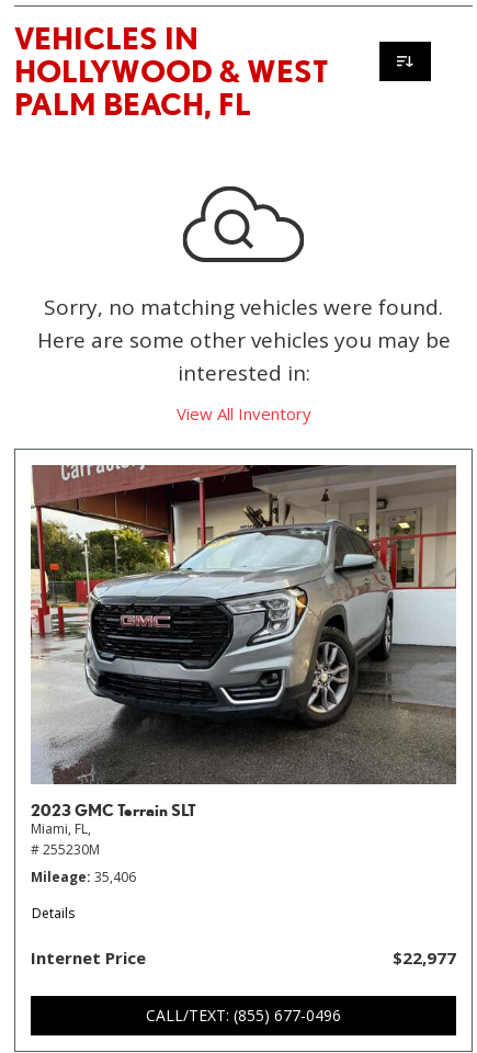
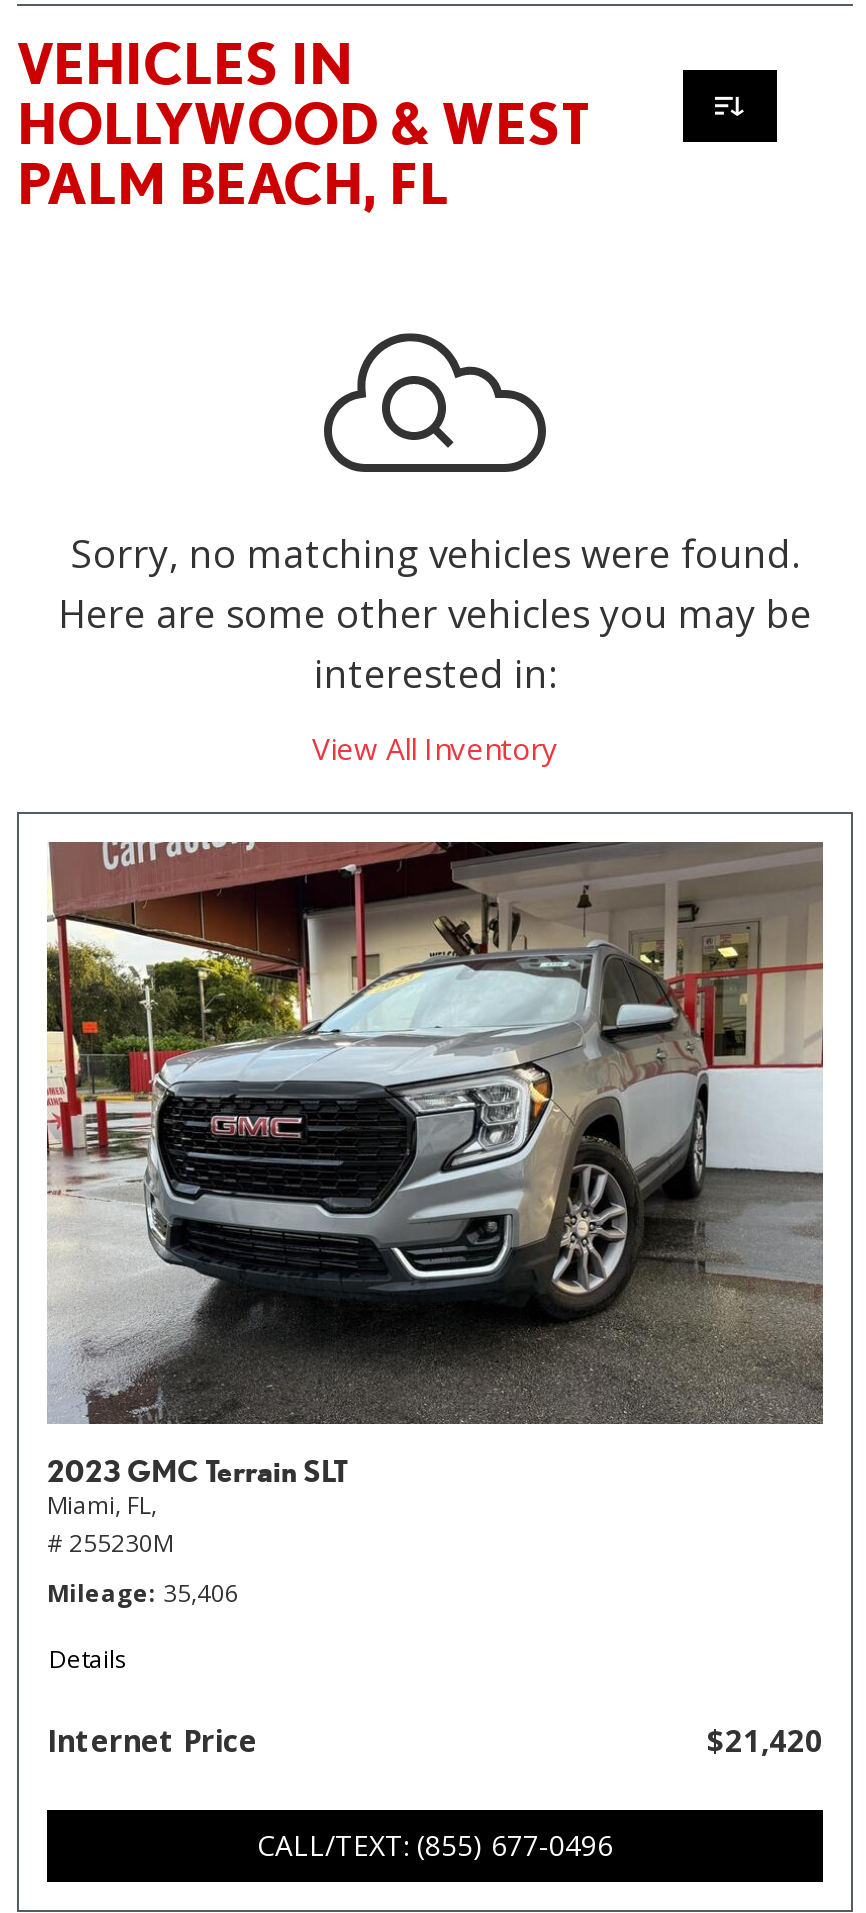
- $22,977
+ $21,420
